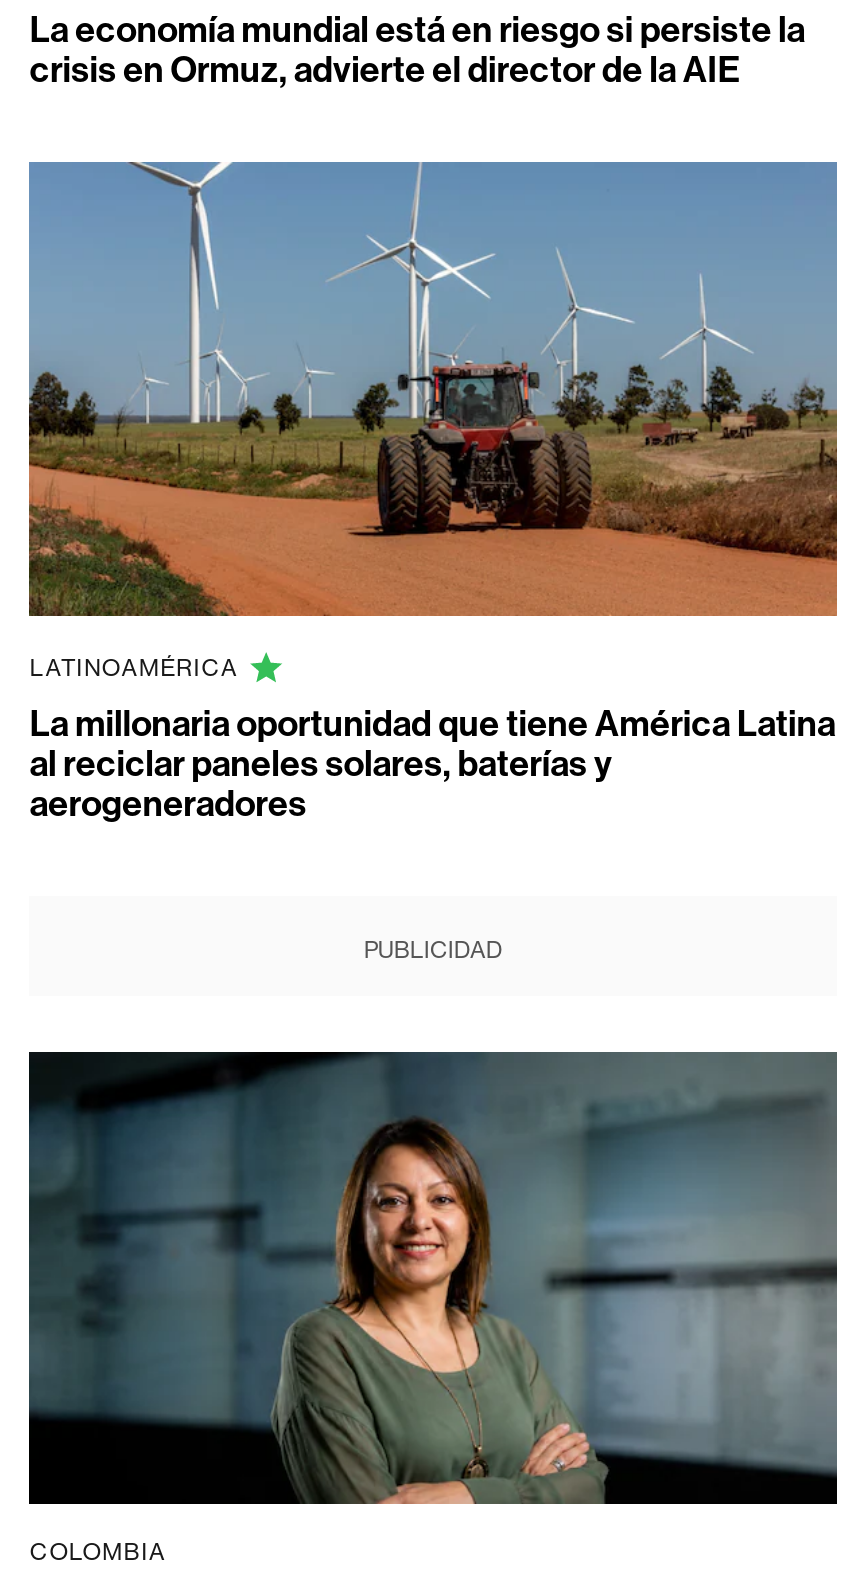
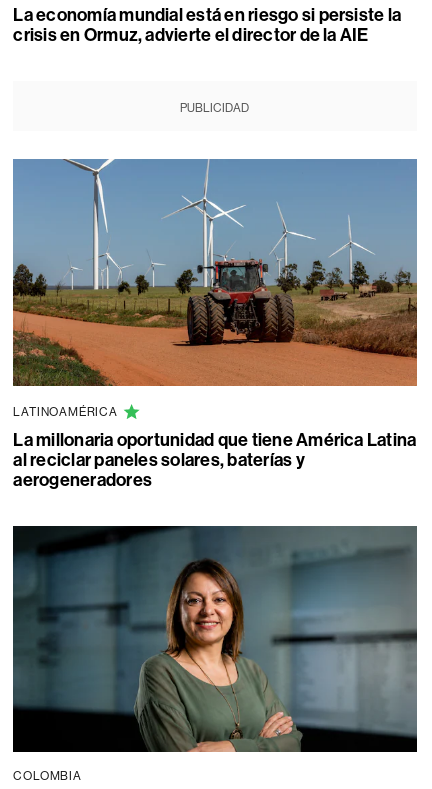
moved down: [image] | LATINOAMÉRICA | La millonaria oportunidad que tiene América Latina | al reciclar paneles solares, baterías y | aerogeneradores

moved up: PUBLICIDAD
